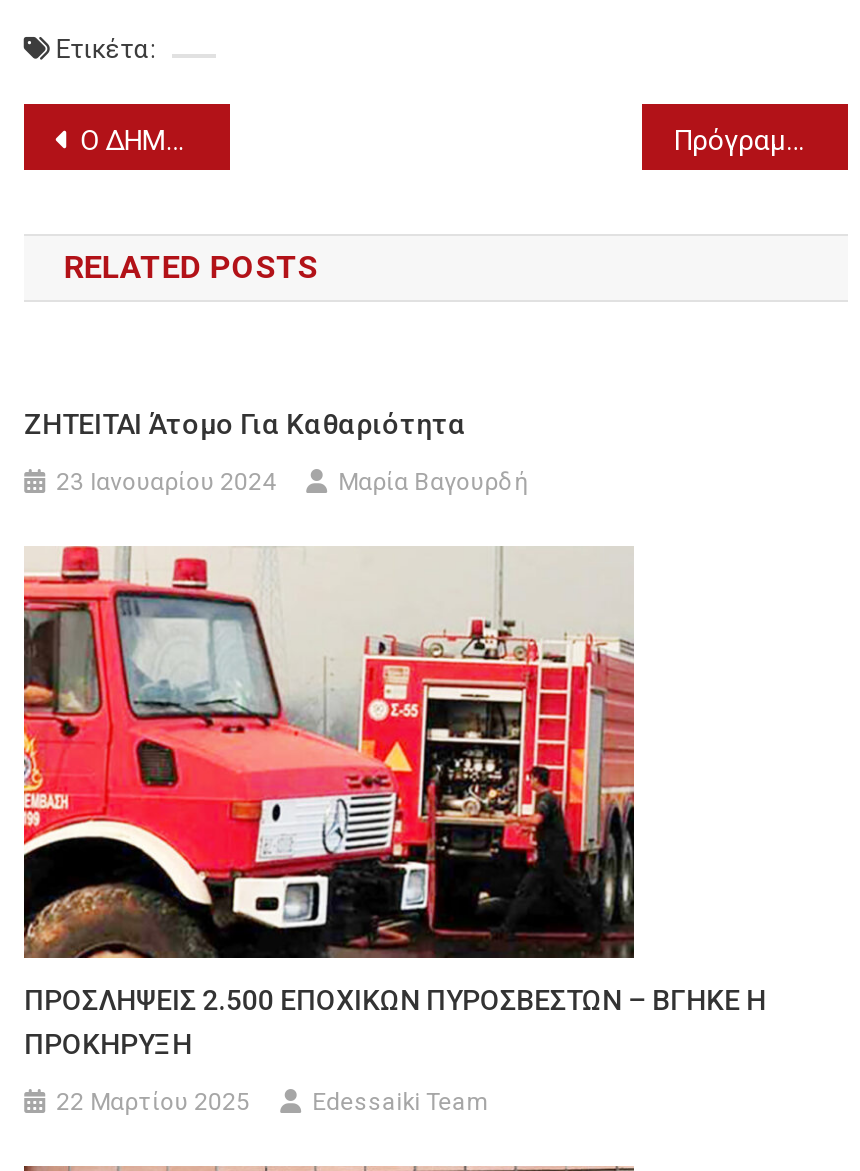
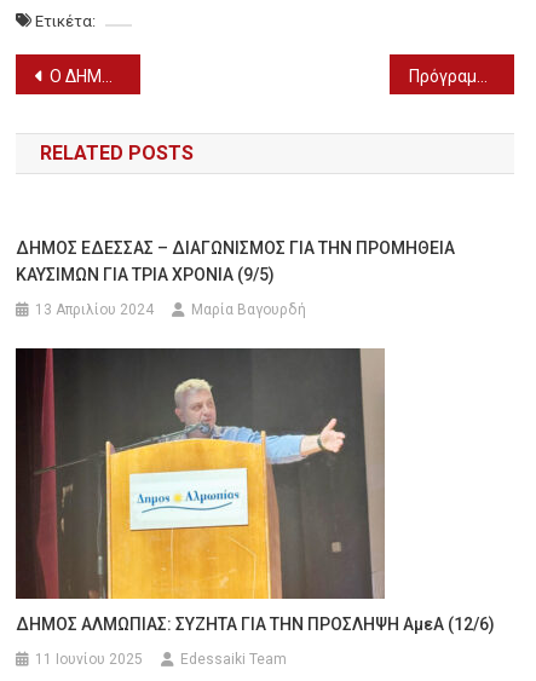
- ΖΗΤΕΙΤΑΙ Άτομο Για Καθαριότητα
+ ΔΗΜΟΣ ΕΔΕΣΣΑΣ – ΔΙΑΓΩΝΙΣΜΟΣ ΓΙΑ ΤΗΝ ΠΡΟΜΗΘΕΙΑ
+ ΚΑΥΣΙΜΩΝ ΓΙΑ ΤΡΙΑ ΧΡΟΝΙΑ (9/5)

- 23 Ιανουαρίου 2024
+ 13 Απριλίου 2024

moved down: Μαρία Βαγουρδή

- [image]
- ΠΡΟΣΛΗΨΕΙΣ 2.500 ΕΠΟΧΙΚΩΝ ΠΥΡΟΣΒΕΣΤΩΝ – ΒΓΗΚΕ Η
- ΠΡΟΚΗΡΥΞΗ
+ [image]
+ ΔΗΜΟΣ ΑΛΜΩΠΙΑΣ: ΣΥΖΗΤΑ ΓΙΑ ΤΗΝ ΠΡΟΣΛΗΨΗ ΑμεΑ (12/6)

- 22 Μαρτίου 2025
+ 11 Ιουνίου 2025
